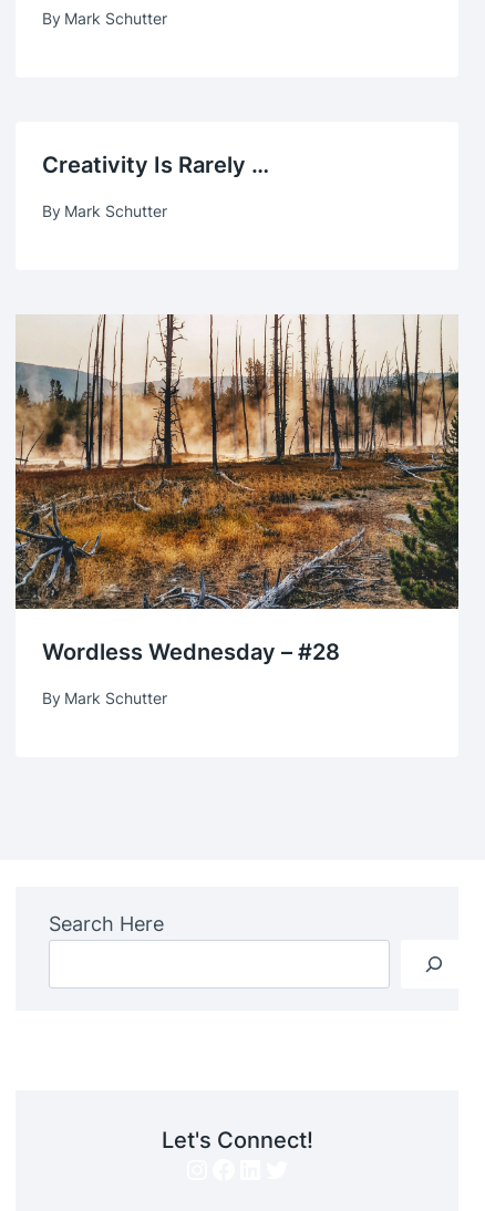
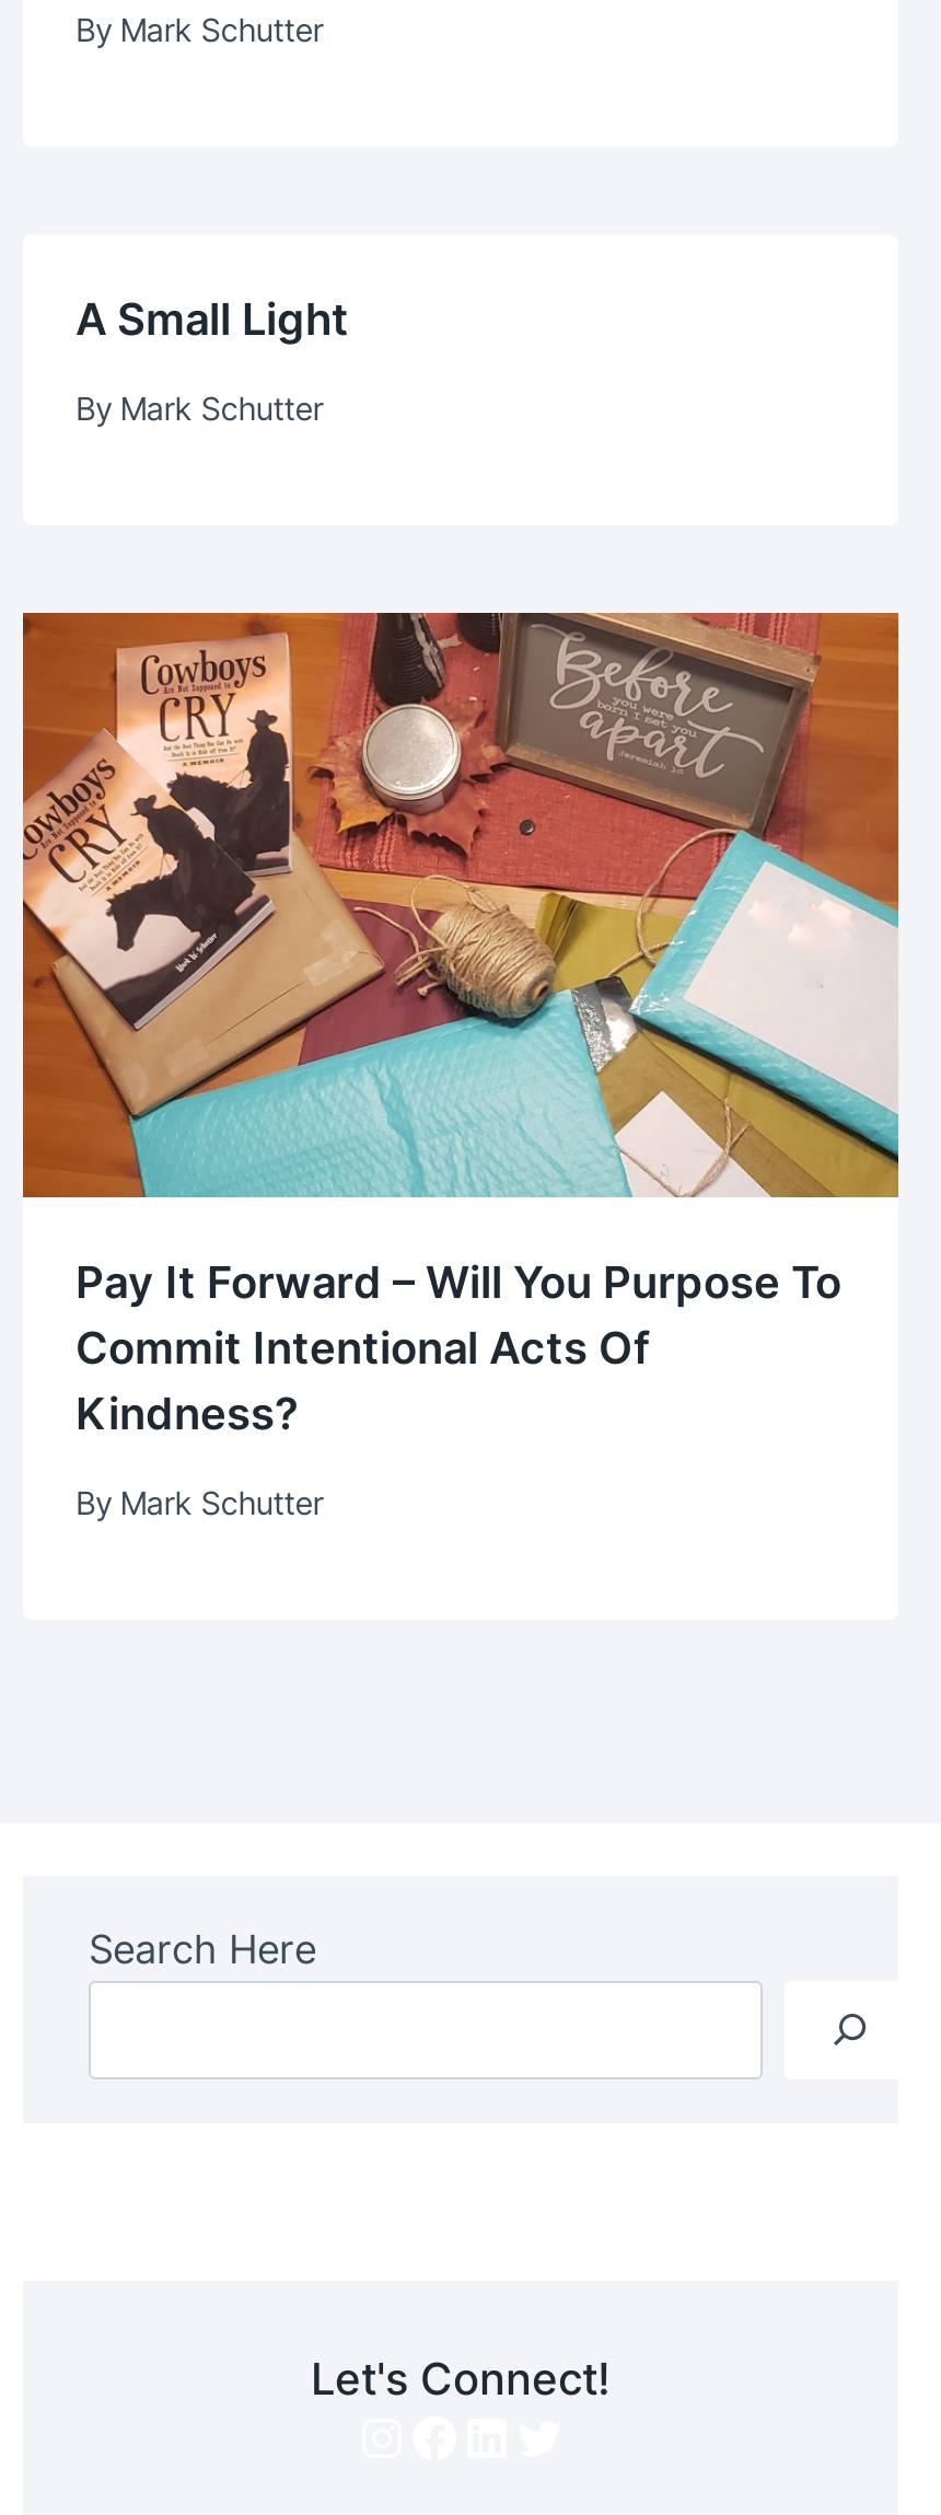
- Creativity Is Rarely …
+ A Small Light

- [image]
- Wordless Wednesday – #28
+ [image]
+ Pay It Forward – Will You Purpose To
+ Commit Intentional Acts Of
+ Kindness?
